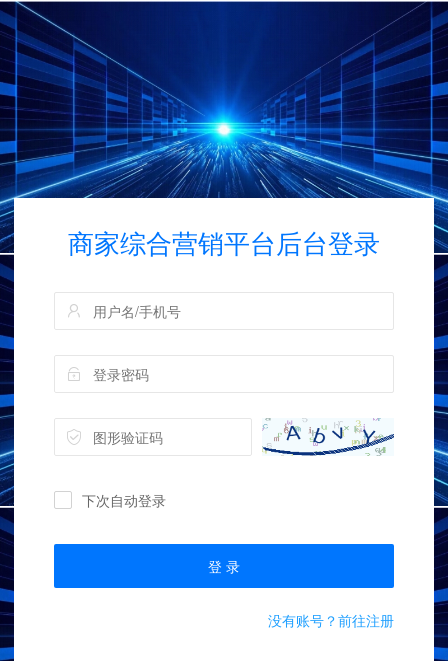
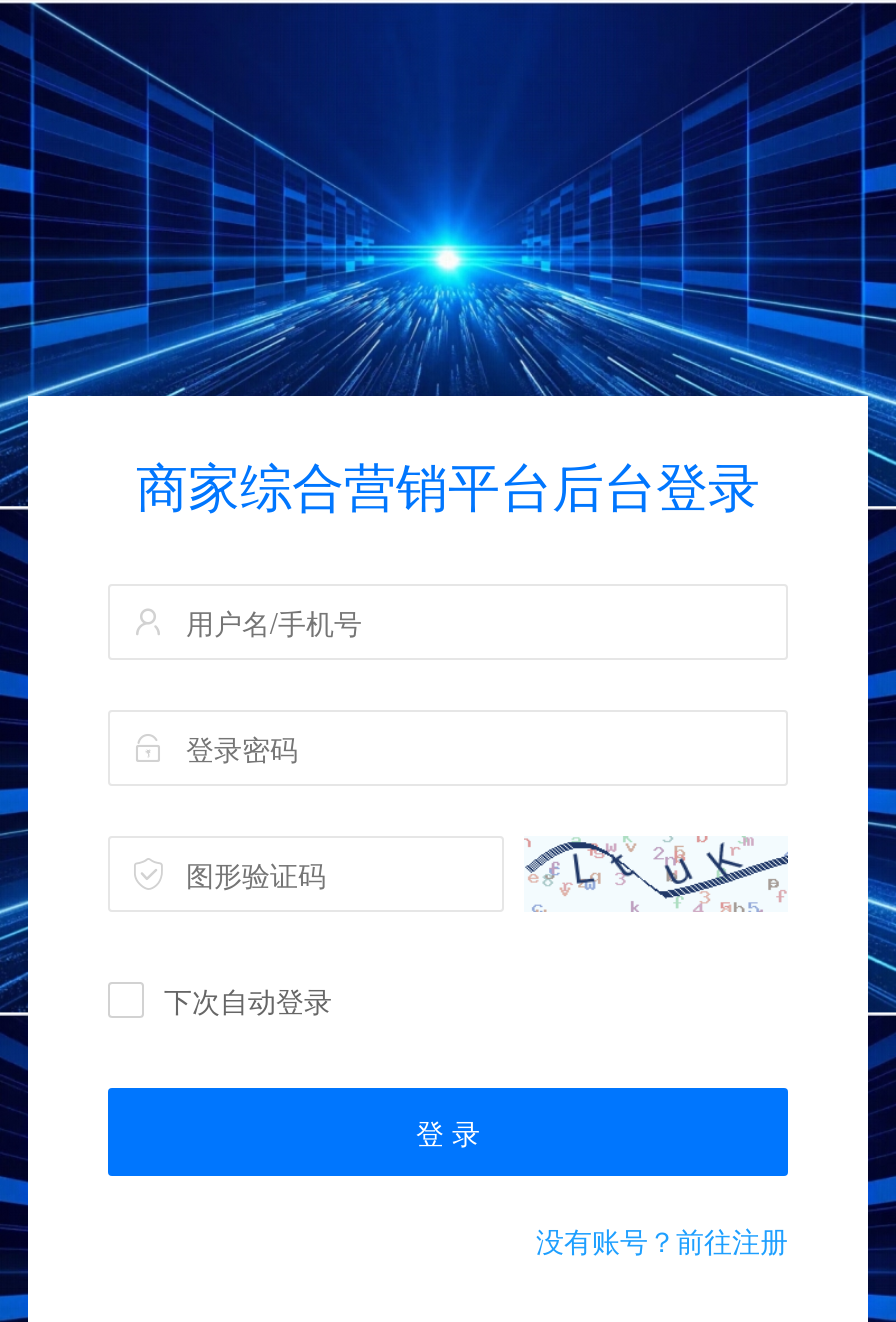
- [image]
+ [image]
